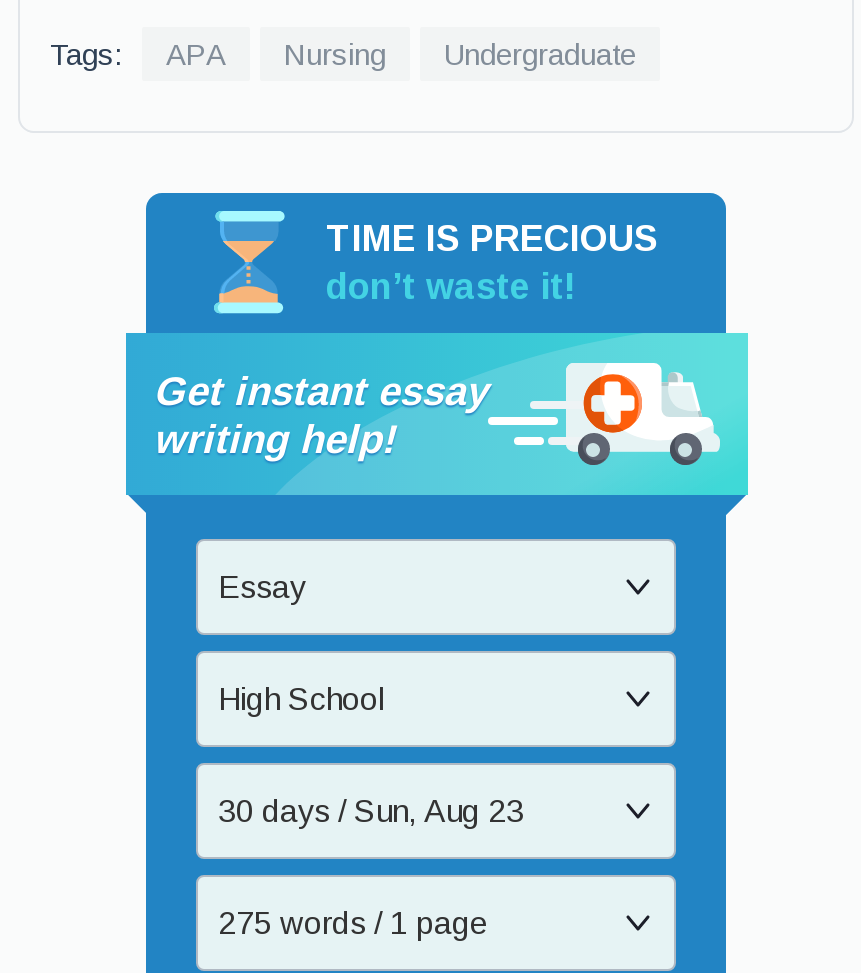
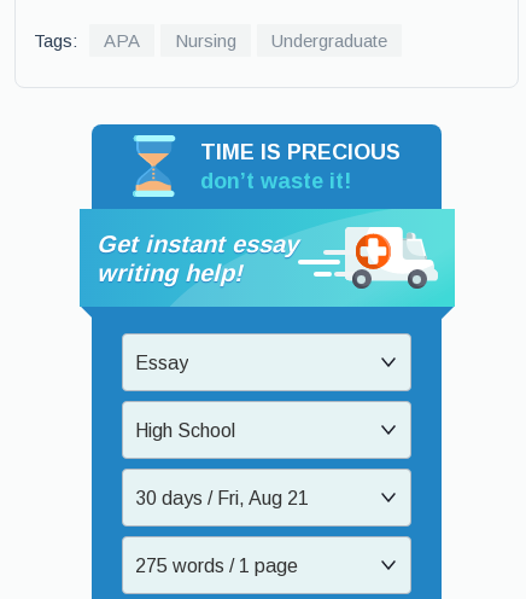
- 30 days / Sun, Aug 23
+ 30 days / Fri, Aug 21
